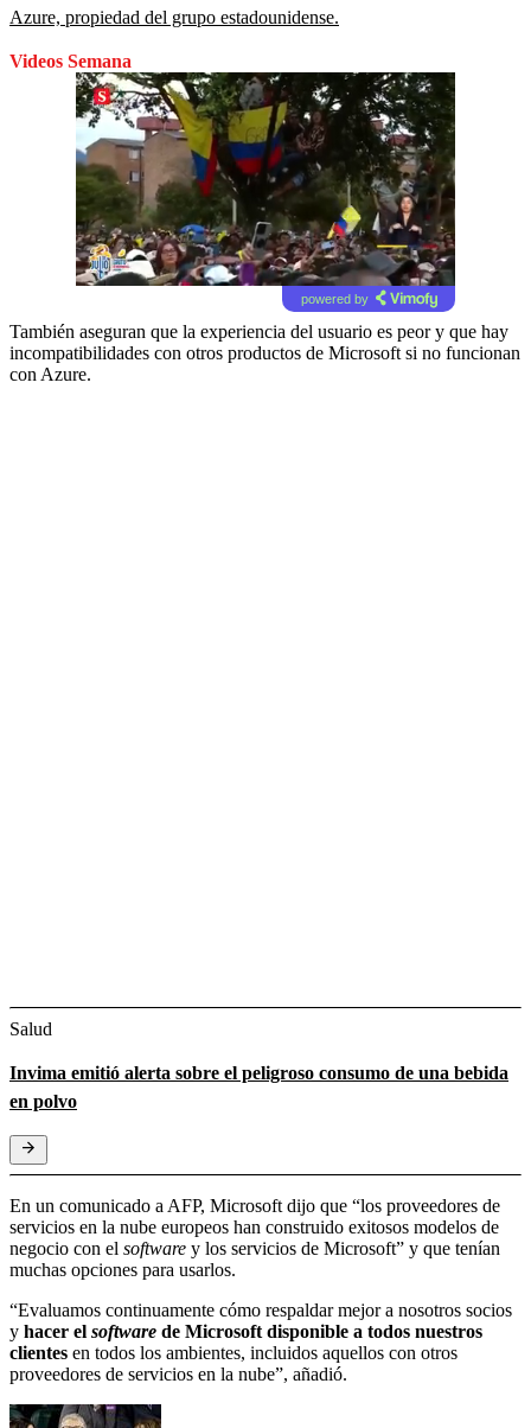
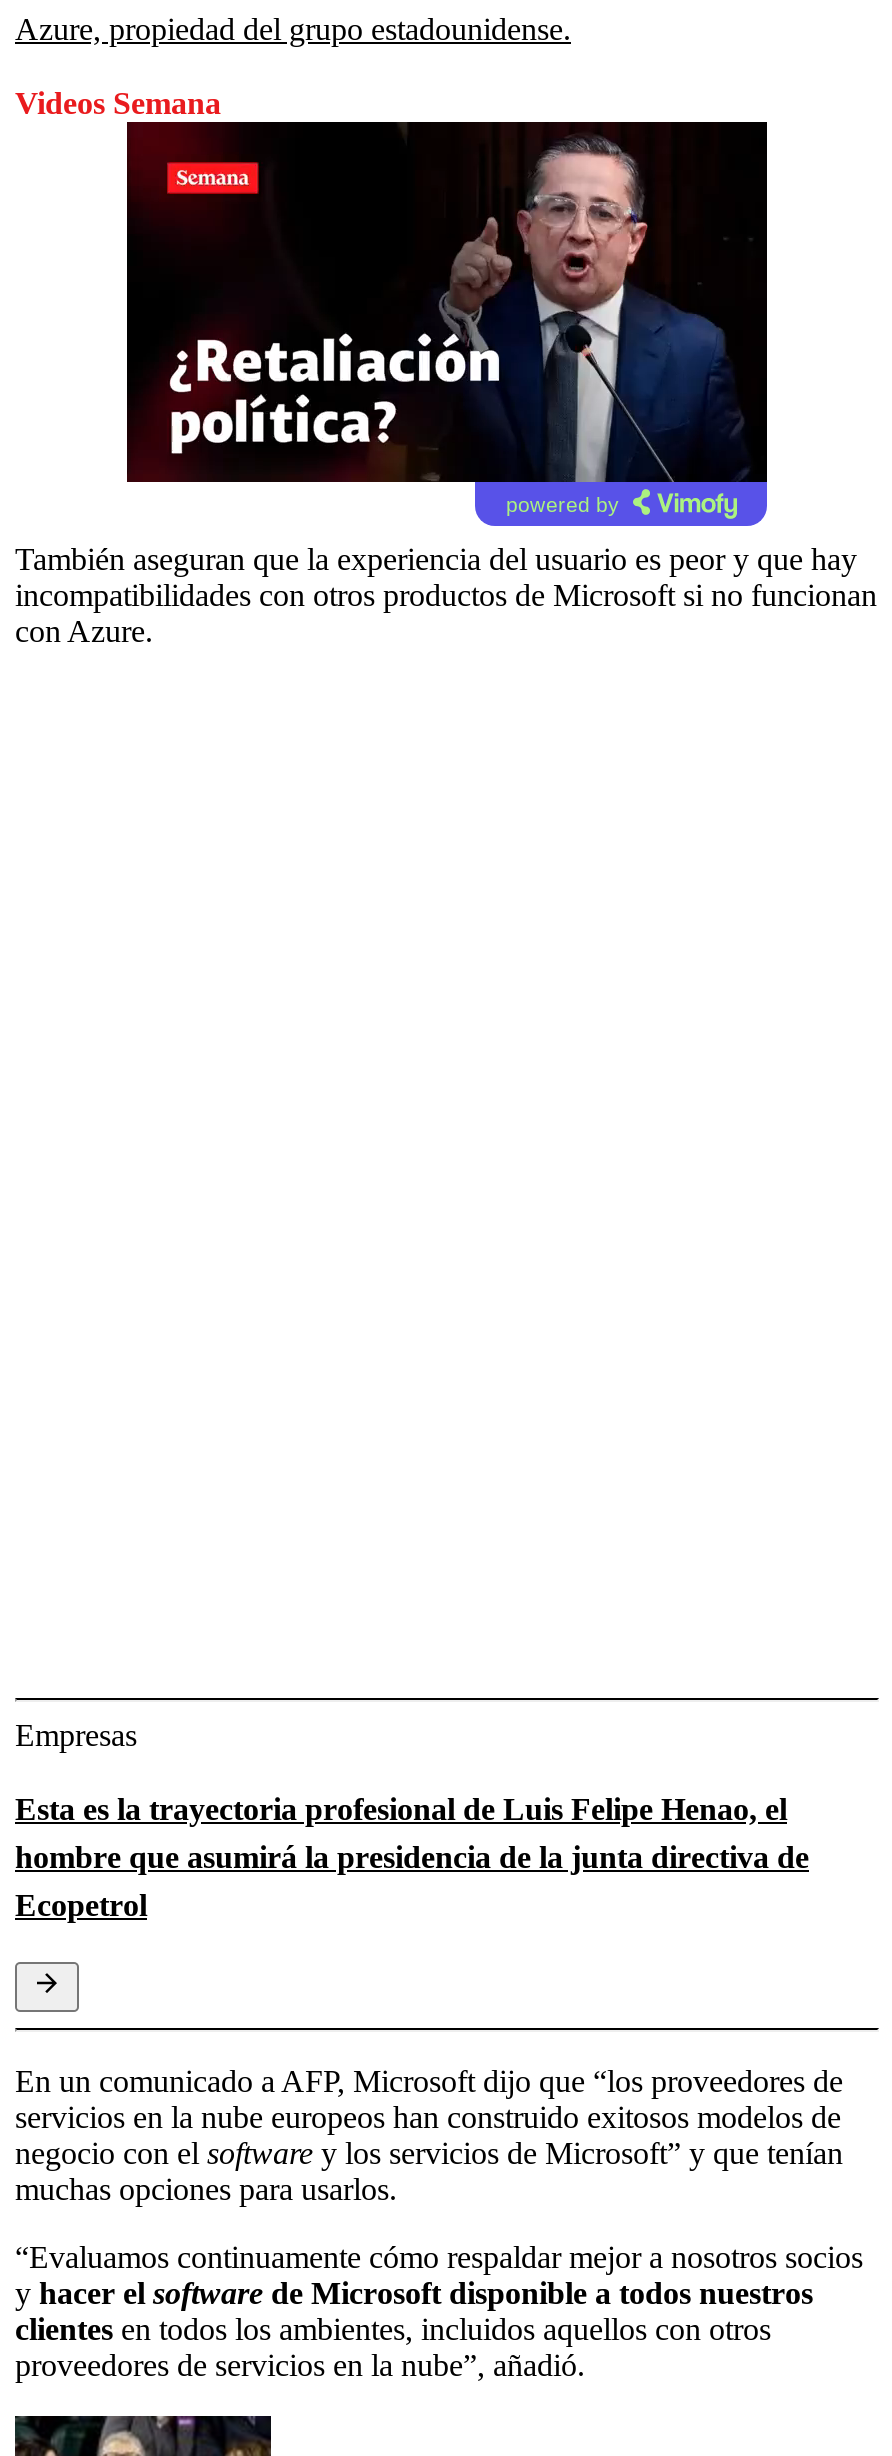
- [image]
+ [image]

- Salud
+ Empresas

- Invima emitió alerta sobre el peligroso consumo de una bebida
- en polvo
+ Esta es la trayectoria profesional de Luis Felipe Henao, el
+ hombre que asumirá la presidencia de la junta directiva de
+ Ecopetrol
